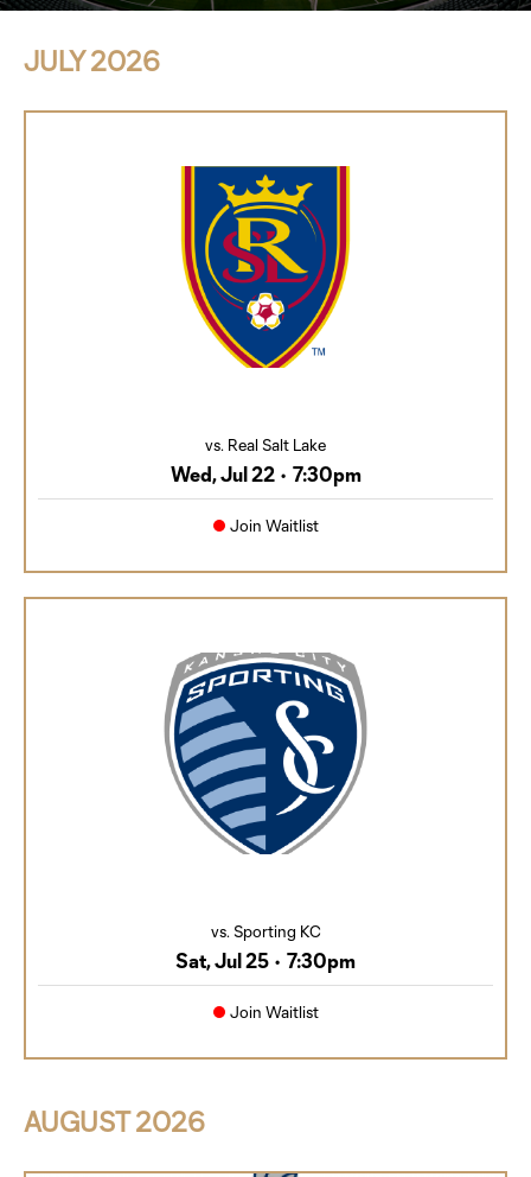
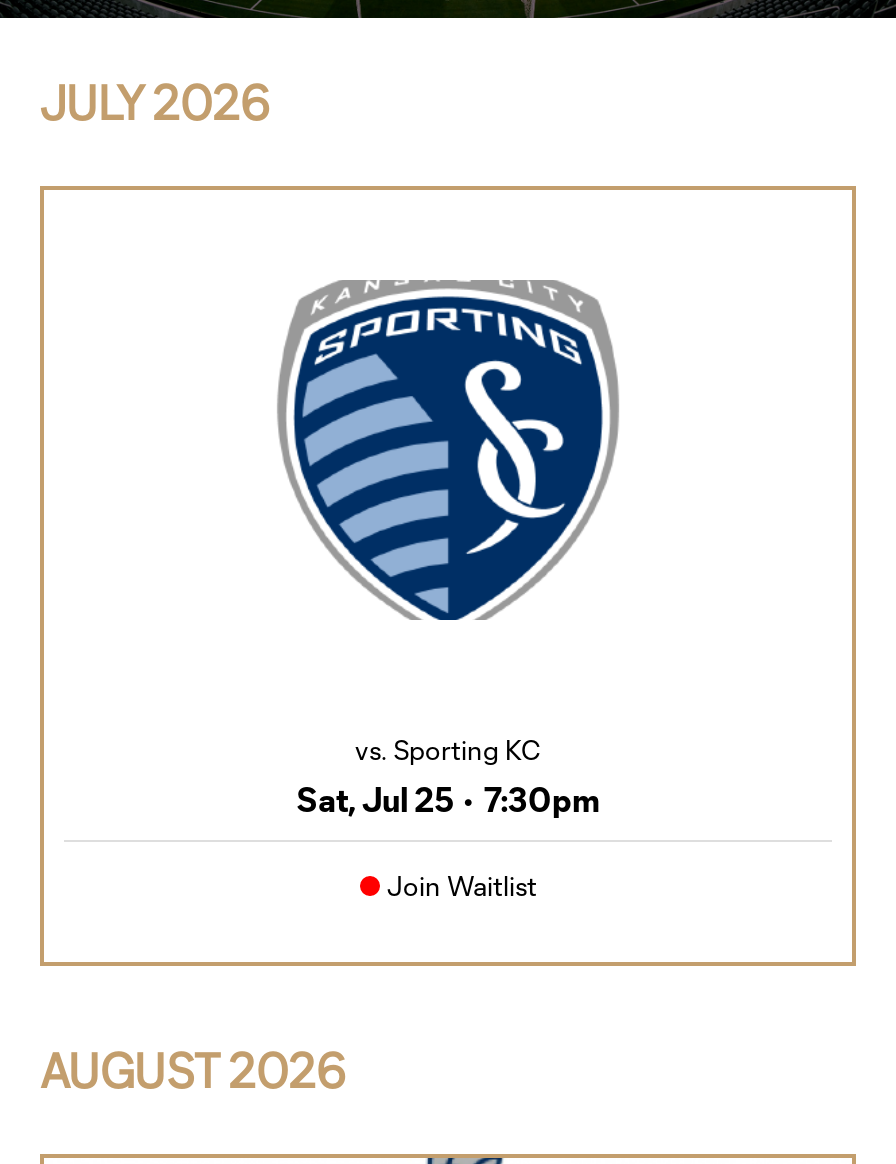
- [image]

- vs. Real Salt Lake
- Wed, Jul 22 • 7:30pm
- Join Waitlist
